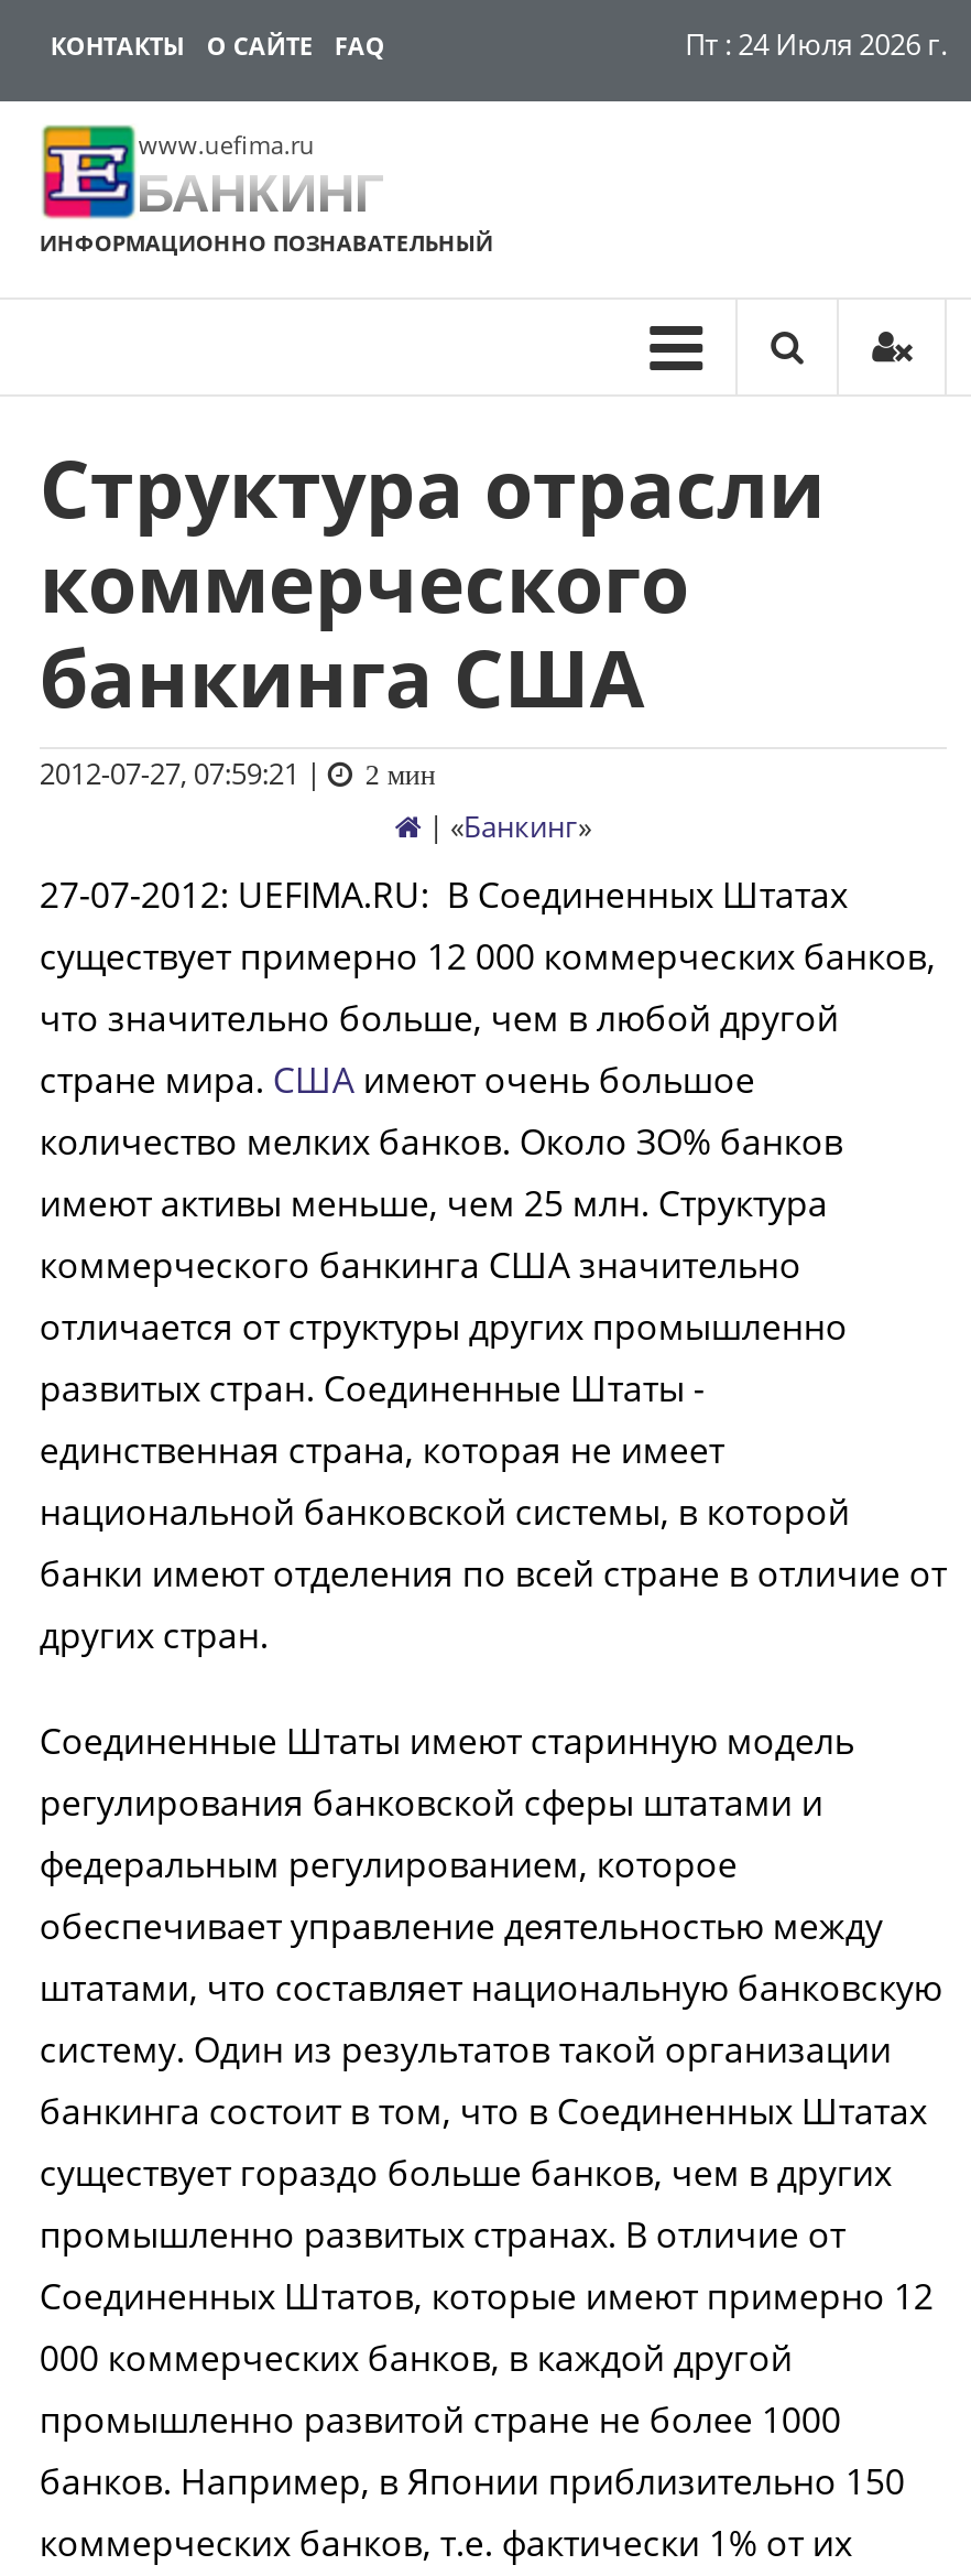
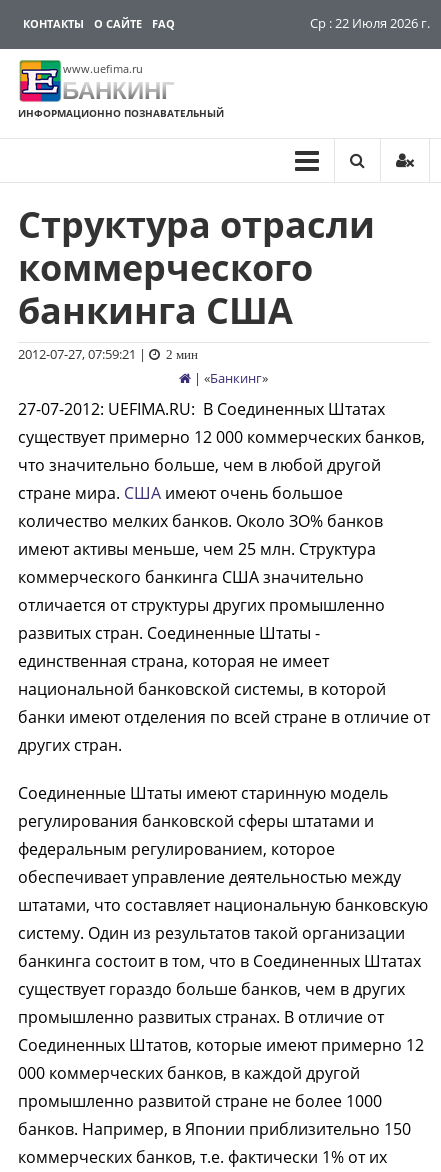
- Пт : 24 Июля 2026 г.
+ Ср : 22 Июля 2026 г.
